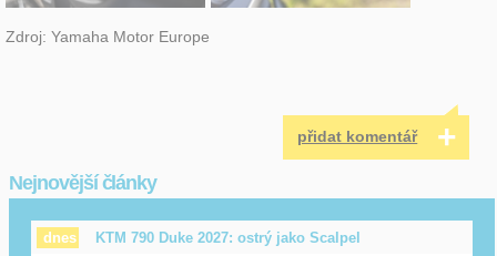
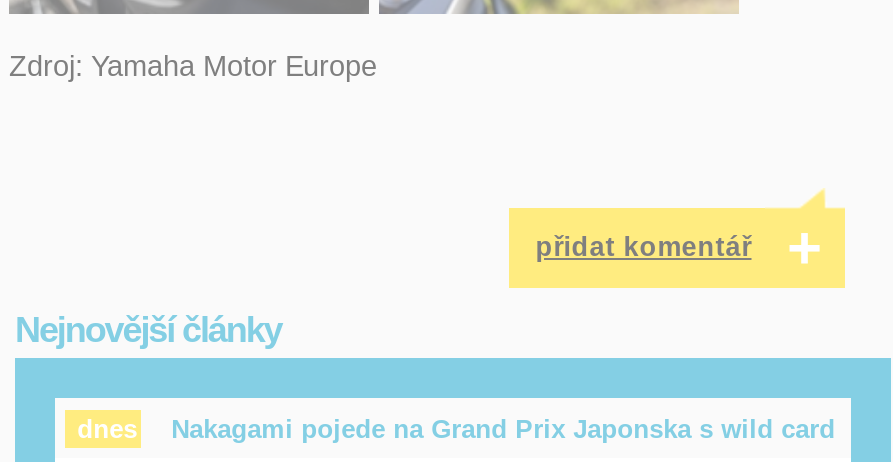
- KTM 790 Duke 2027: ostrý jako Scalpel
+ Nakagami pojede na Grand Prix Japonska s wild card
